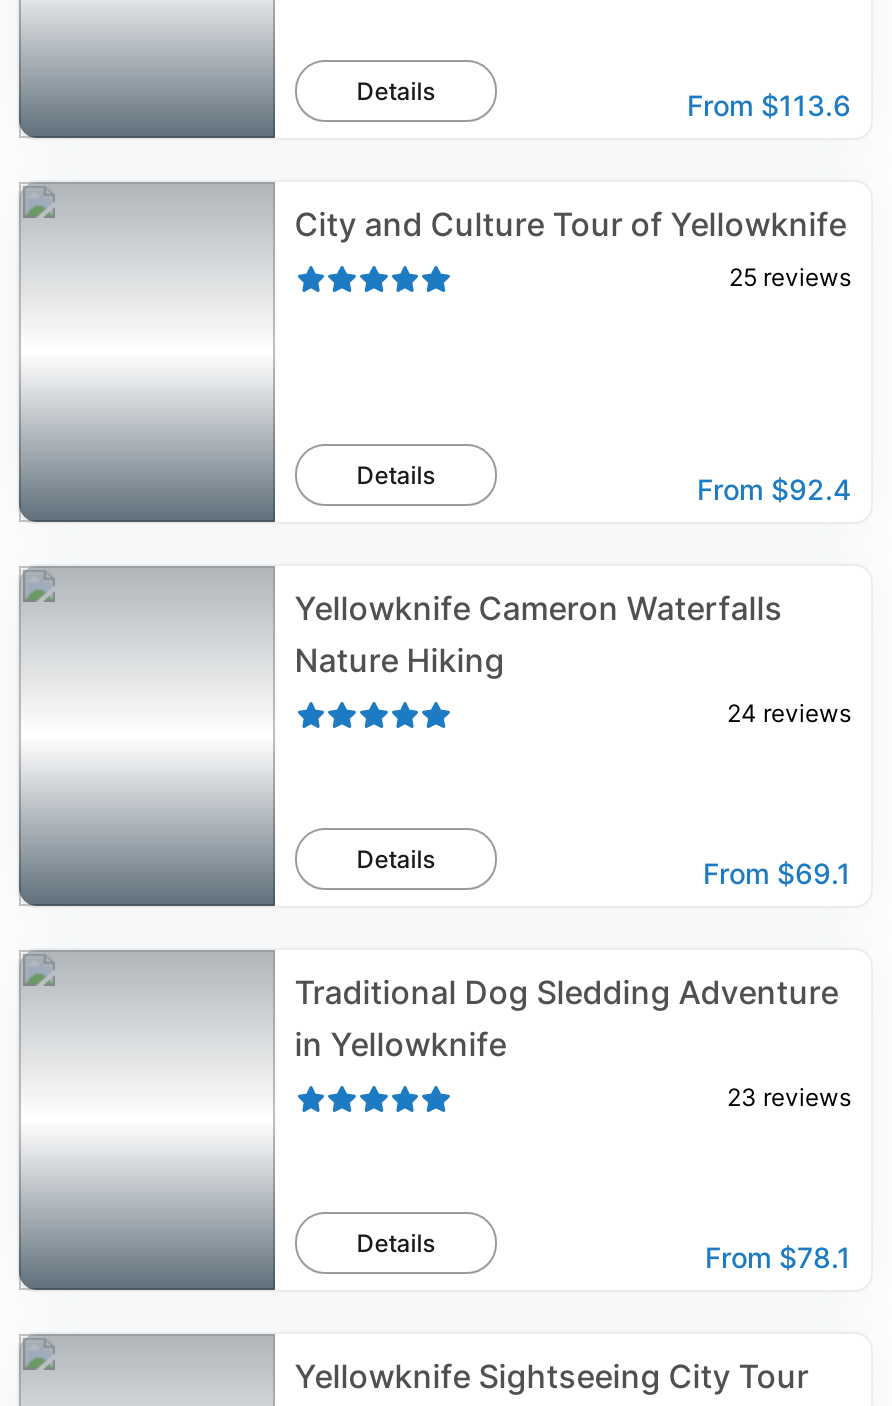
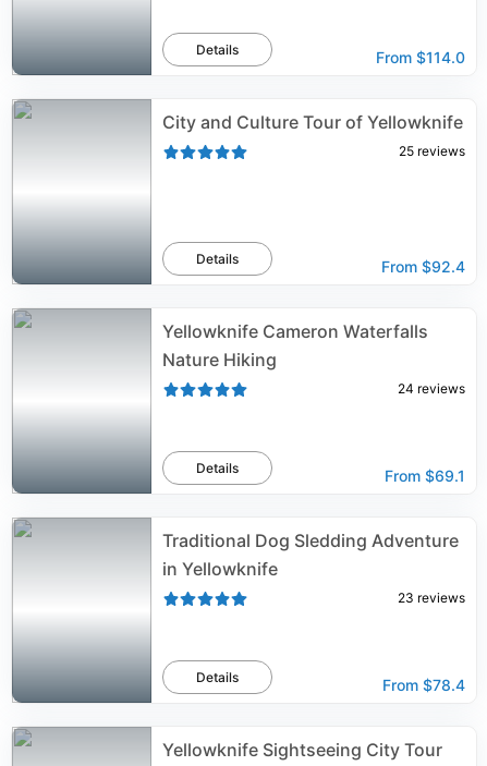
- From $113.6
+ From $114.0

- From $78.1
+ From $78.4
